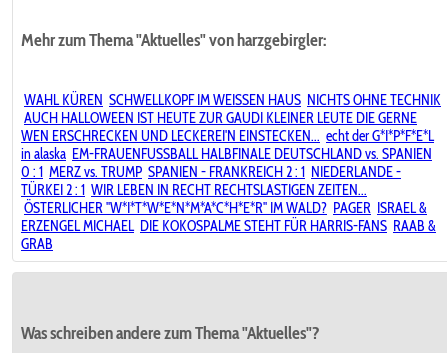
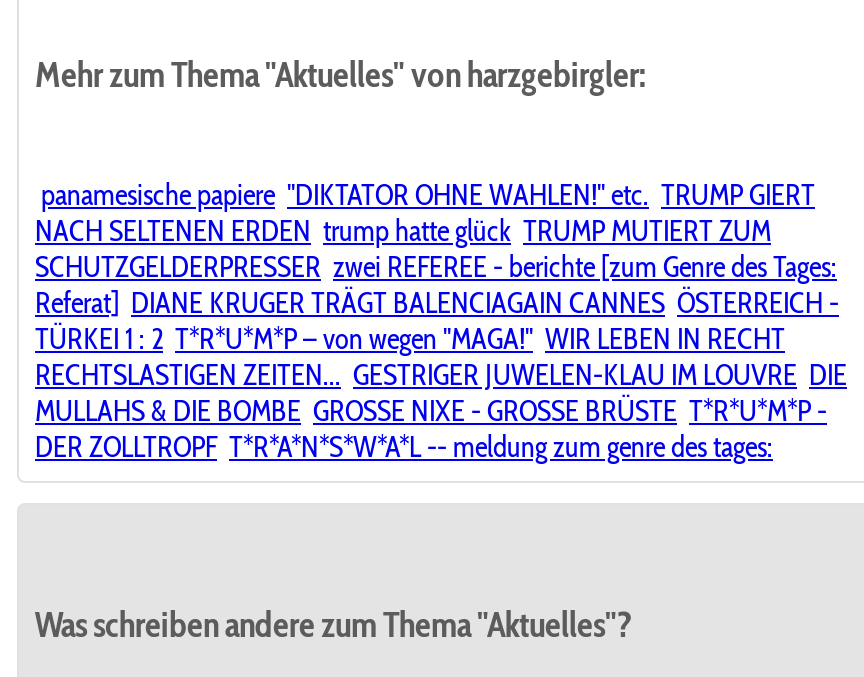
- WAHL KÜREN SCHWELLKOPF IM WEISSEN HAUS NICHTS OHNE TECHNIK
- AUCH HALLOWEEN IST HEUTE ZUR GAUDI KLEINER LEUTE DIE GERNE
- WEN ERSCHRECKEN UND LECKEREI'N EINSTECKEN... echt der G*I*P*F*E*L
- in alaska EM-FRAUENFUSSBALL HALBFINALE DEUTSCHLAND vs. SPANIEN
- 0 : 1 MERZ vs. TRUMP SPANIEN - FRANKREICH 2 : 1 NIEDERLANDE -
- TÜRKEI 2 : 1 WIR LEBEN IN RECHT RECHTSLASTIGEN ZEITEN...
- ÖSTERLICHER "W*I*T*W*E*N*M*A*C*H*E*R" IM WALD? PAGER ISRAEL &
- ERZENGEL MICHAEL DIE KOKOSPALME STEHT FÜR HARRIS-FANS RAAB &
- GRAB
+ panamesische papiere "DIKTATOR OHNE WAHLEN!" etc. TRUMP GIERT
+ NACH SELTENEN ERDEN trump hatte glück TRUMP MUTIERT ZUM
+ SCHUTZGELDERPRESSER zwei REFEREE - berichte [zum Genre des Tages:
+ Referat] DIANE KRUGER TRÄGT BALENCIAGAIN CANNES ÖSTERREICH -
+ TÜRKEI 1 : 2 T*R*U*M*P – von wegen "MAGA!" WIR LEBEN IN RECHT
+ RECHTSLASTIGEN ZEITEN... GESTRIGER JUWELEN-KLAU IM LOUVRE DIE
+ MULLAHS & DIE BOMBE GROSSE NIXE - GROSSE BRÜSTE T*R*U*M*P -
+ DER ZOLLTROPF T*R*A*N*S*W*A*L -- meldung zum genre des tages:
